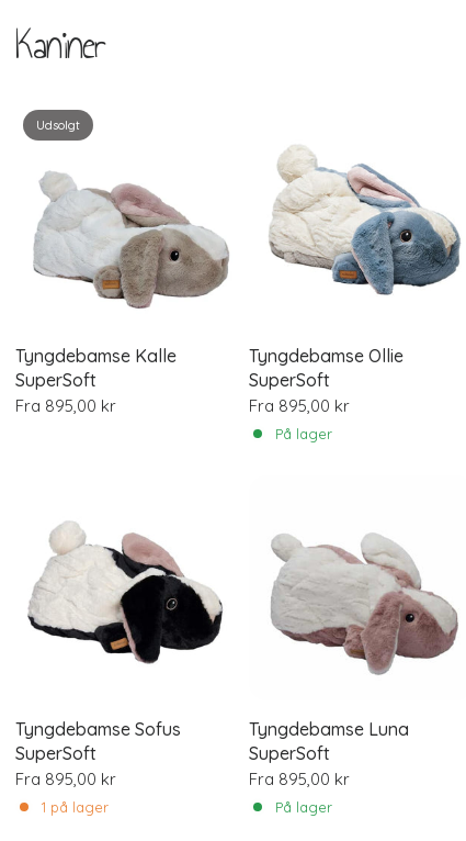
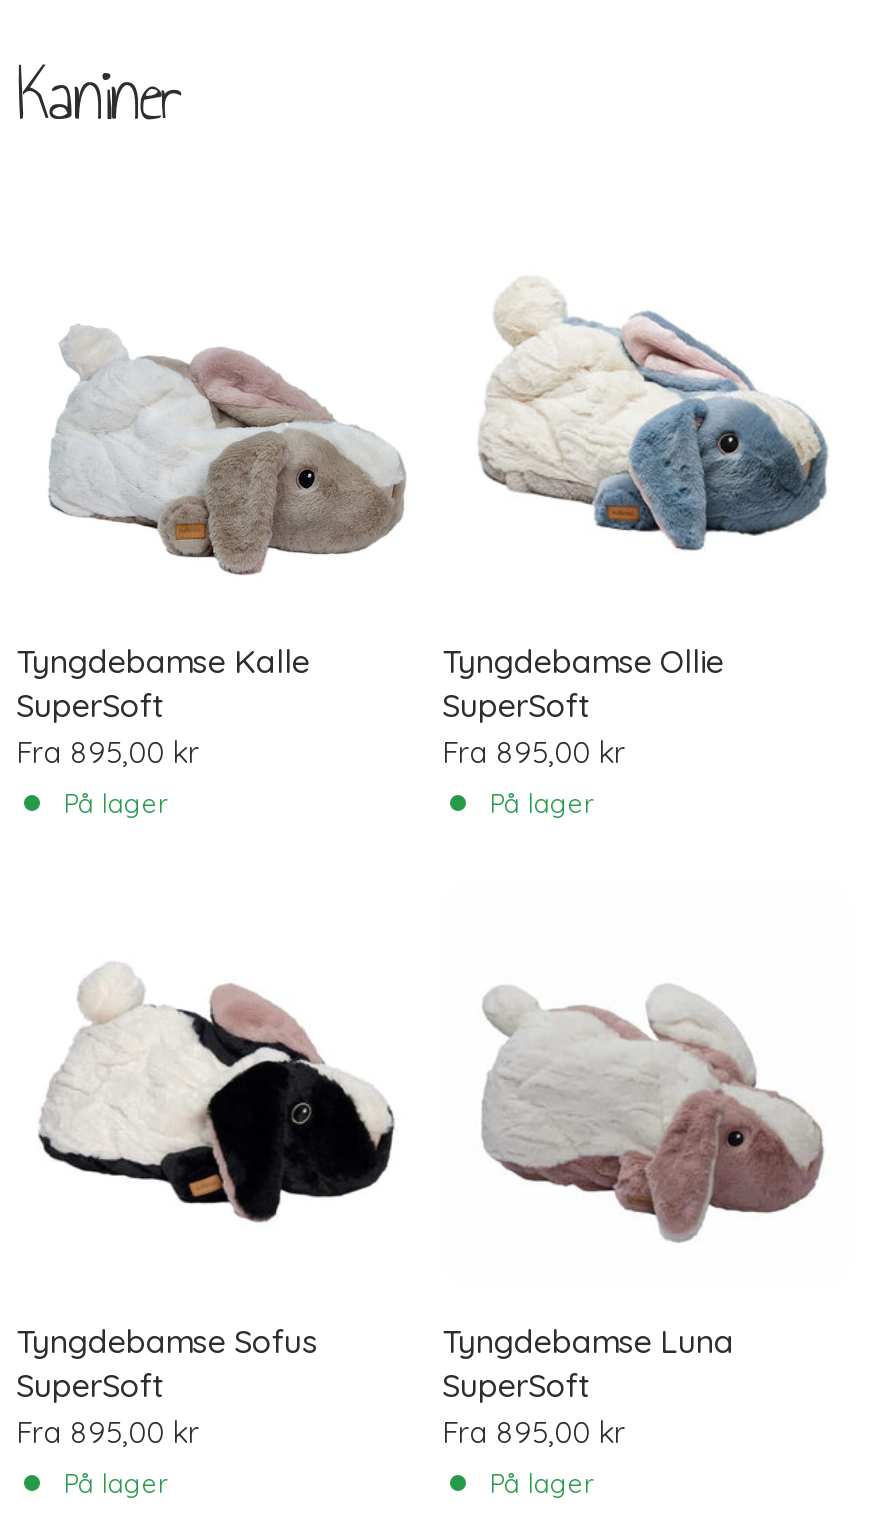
- Udsolgt

+ På lager

- 1 på lager
+ På lager
